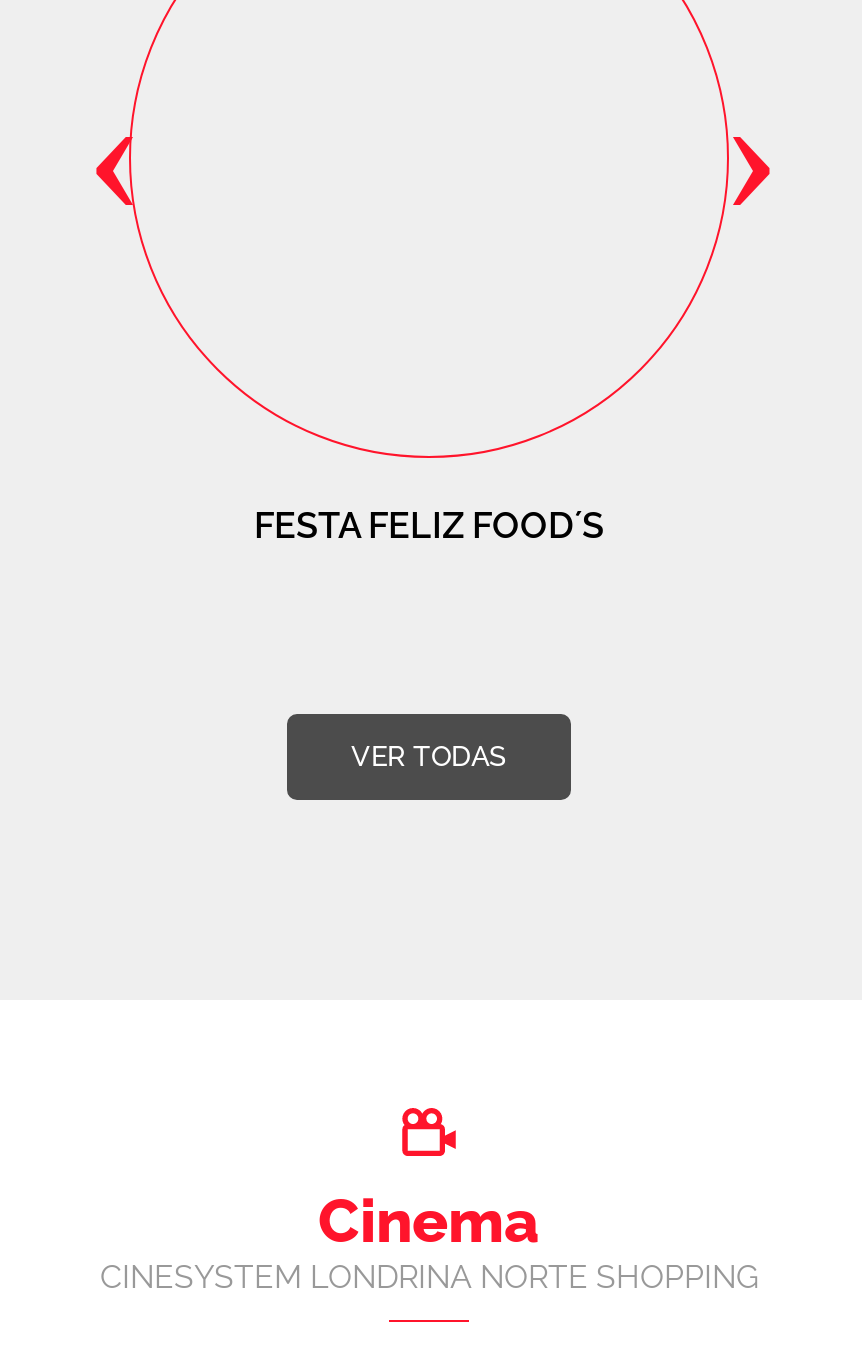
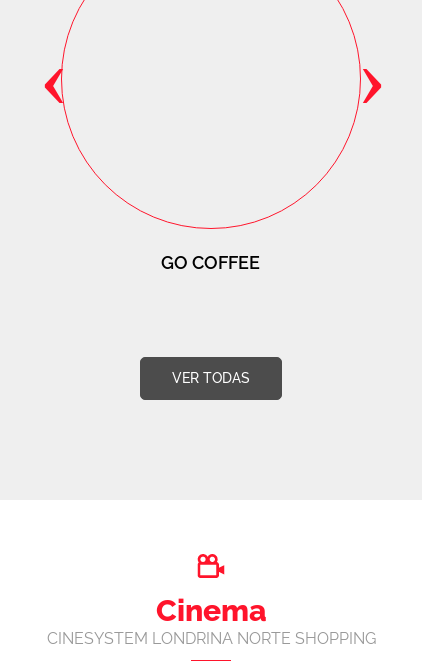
- FESTA FELIZ FOOD´S
+ GO COFFEE
